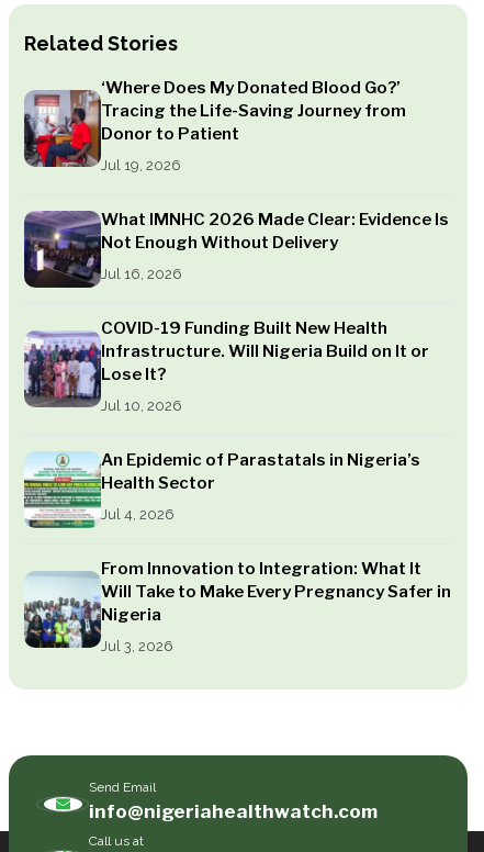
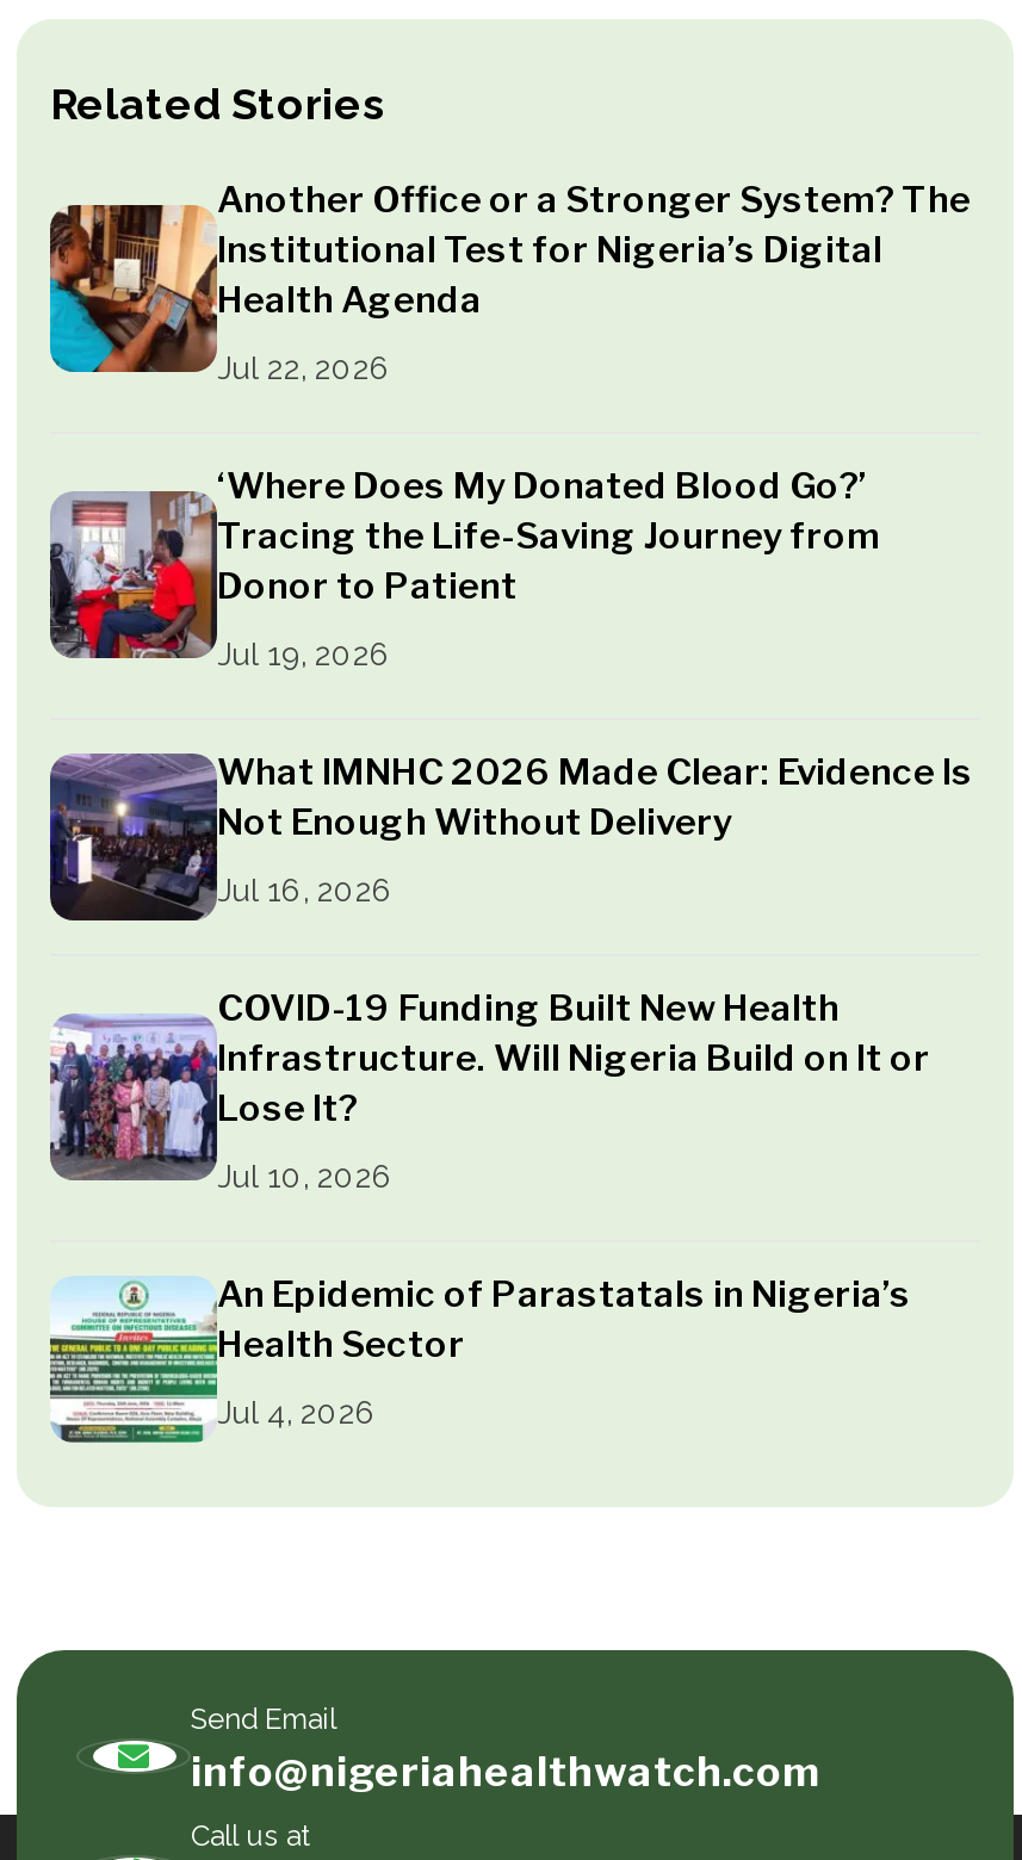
+ [image]
+ Another Office or a Stronger System? The
+ Institutional Test for Nigeria’s Digital
+ Health Agenda
+ Jul 22, 2026

moved down: [image] | ‘Where Does My Donated Blood Go?’ | Tracing the Life-Saving Journey from | ... | Health Sector | Jul 4, 2026

- [image]
- From Innovation to Integration: What It
- Will Take to Make Every Pregnancy Safer in
- Nigeria
- Jul 3, 2026
